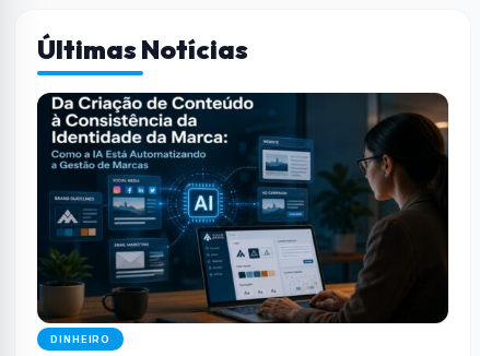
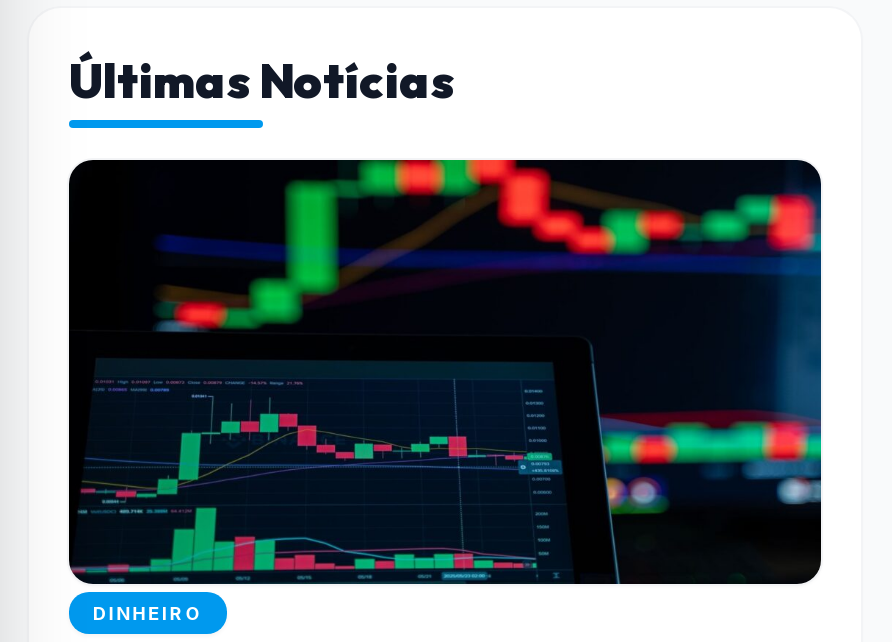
- [image]
+ [image]
